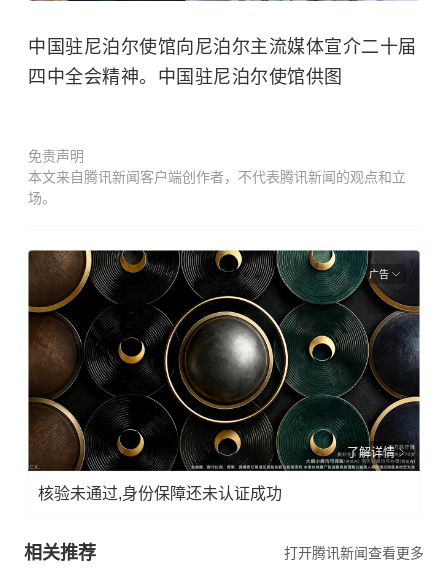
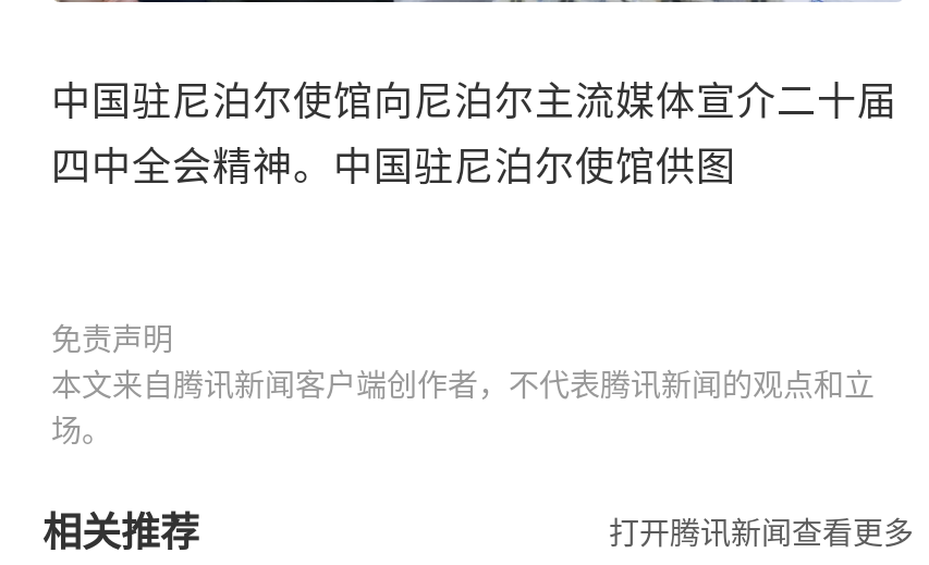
- [image]
- 广告

- 了解详情
- 核验未通过,身份保障还未认证成功
